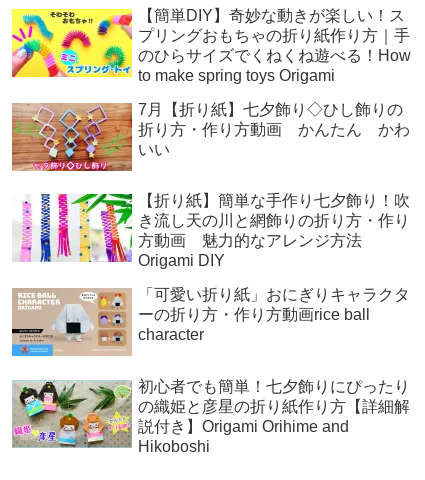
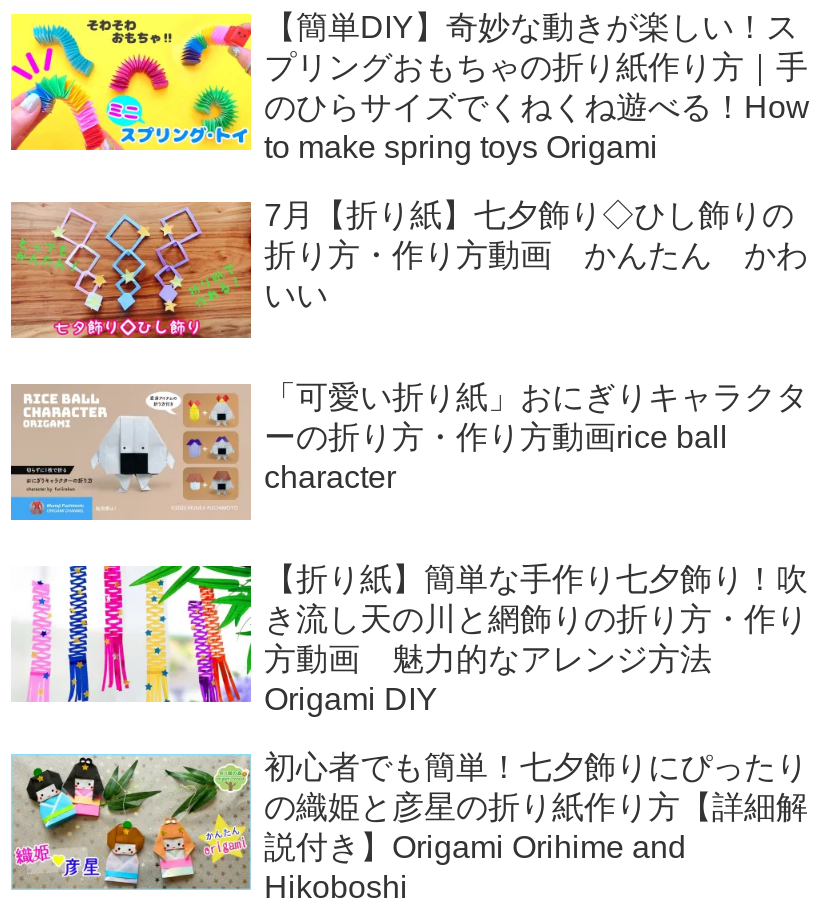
moved down: [image] | 【折り紙】簡単な手作り七夕飾り！吹 | き流し天の川と網飾りの折り方・作り | 方動画 魅力的なアレンジ方法 | Origami DIY

moved up: [image] | 「可愛い折り紙」おにぎりキャラクタ | ーの折り方・作り方動画rice ball | character
